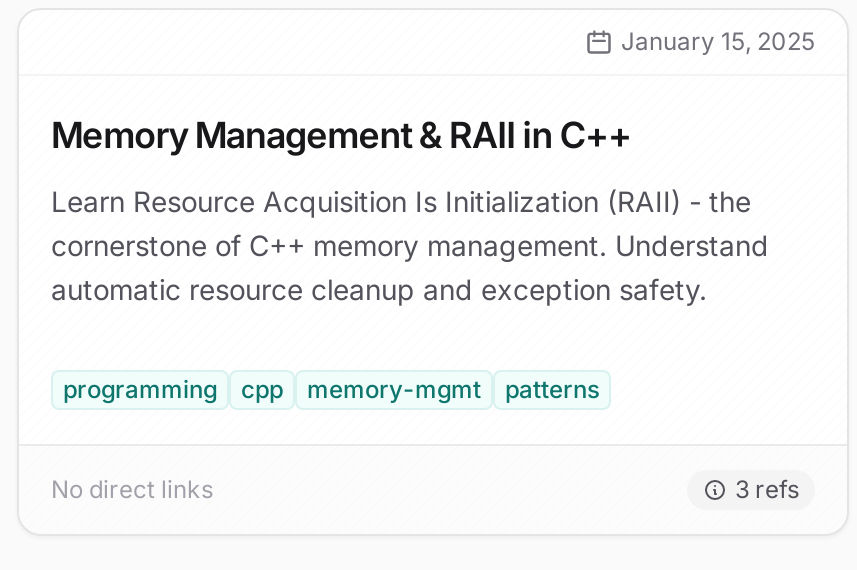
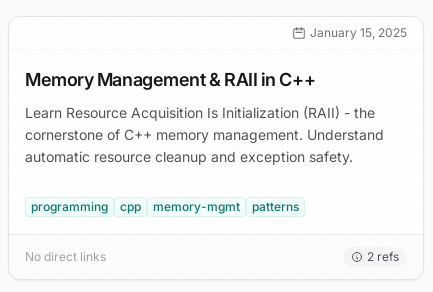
- 3 refs
+ 2 refs
